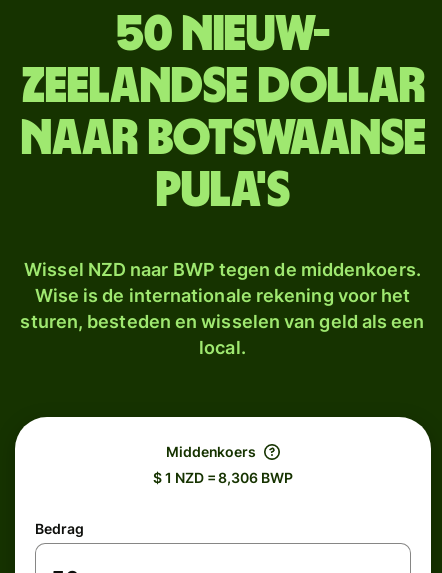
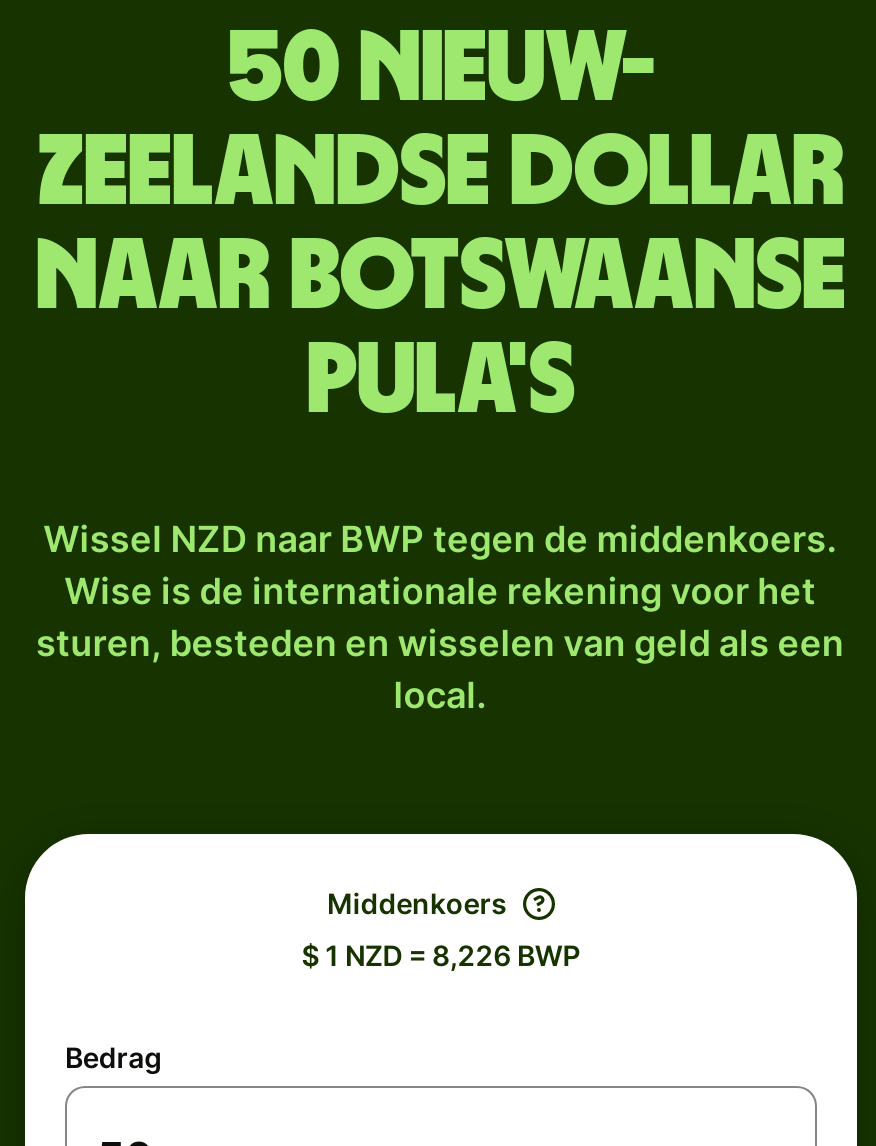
- $ 1 NZD = 8,306 BWP
+ $ 1 NZD = 8,226 BWP
